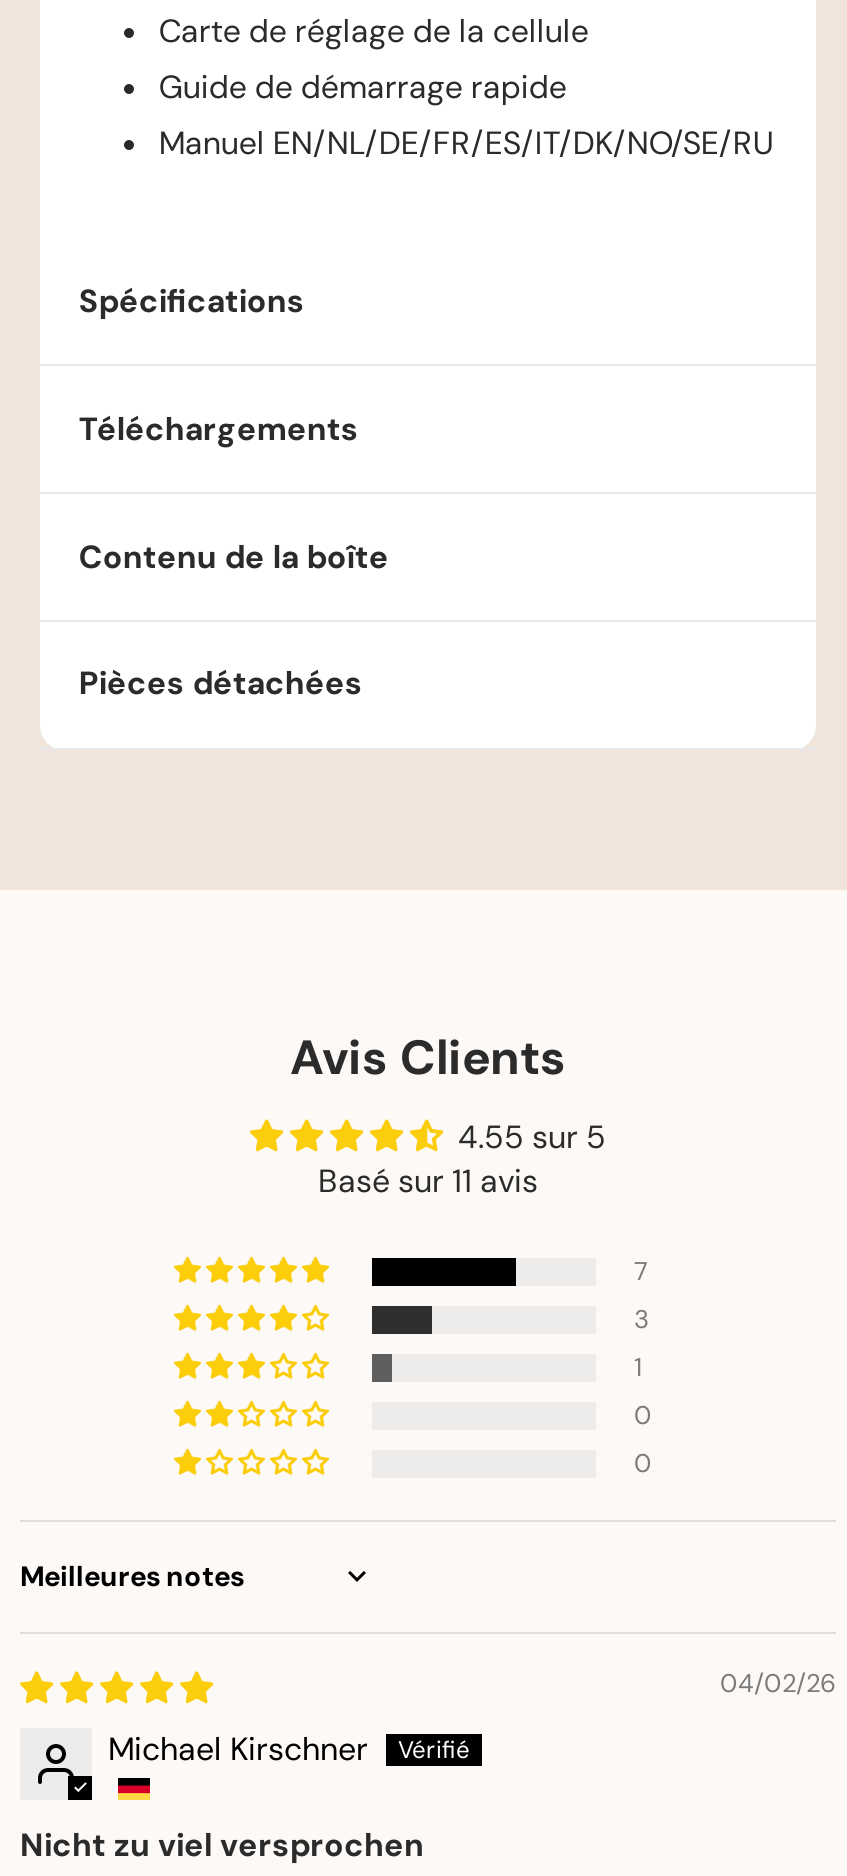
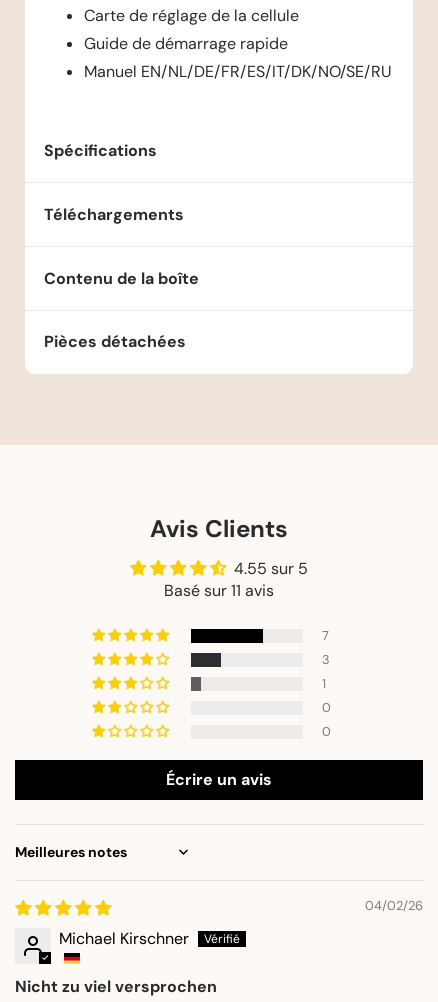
+ Écrire un avis
